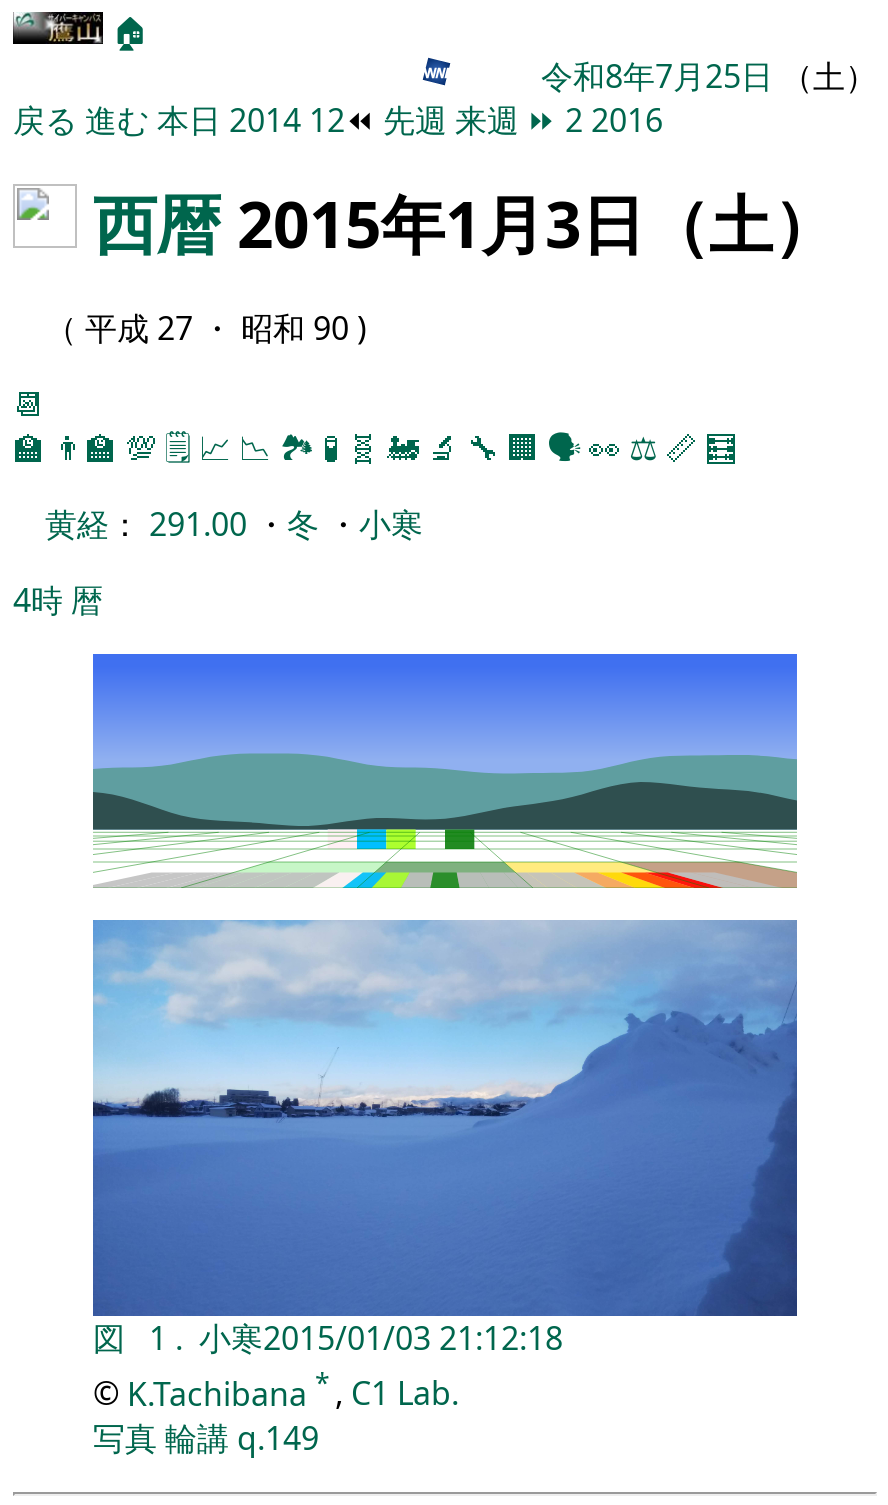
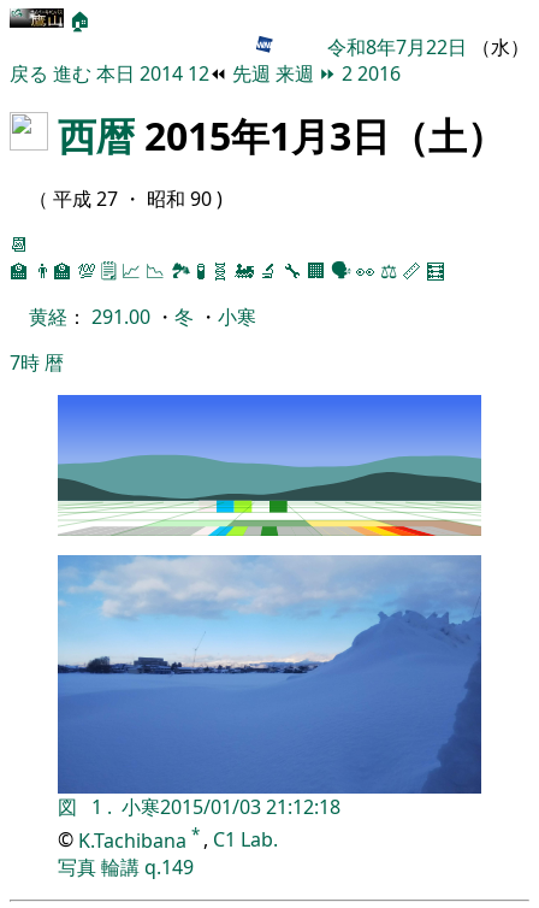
- 令和8年7月25日（土）
+ 令和8年7月22日（水）

- 4時 暦
+ 7時 暦
